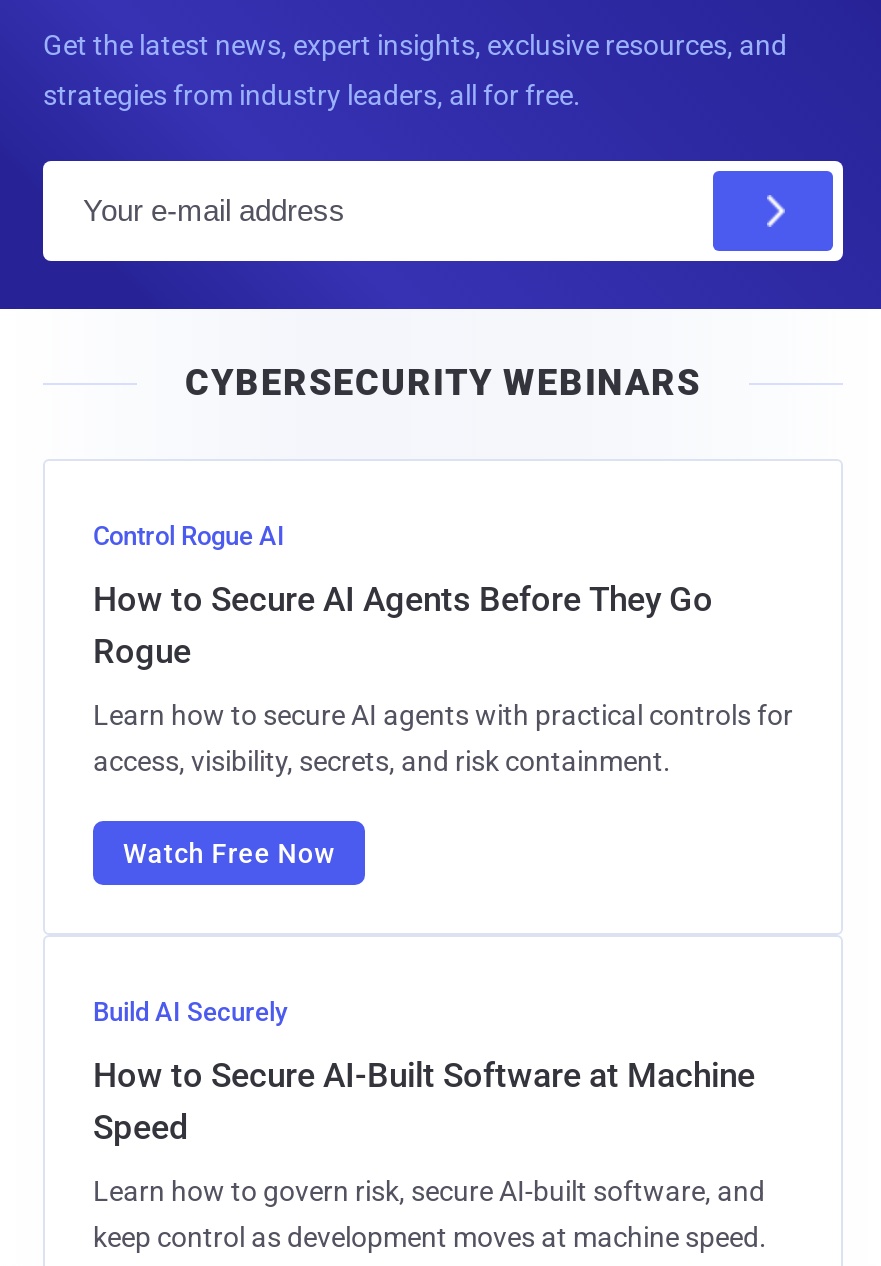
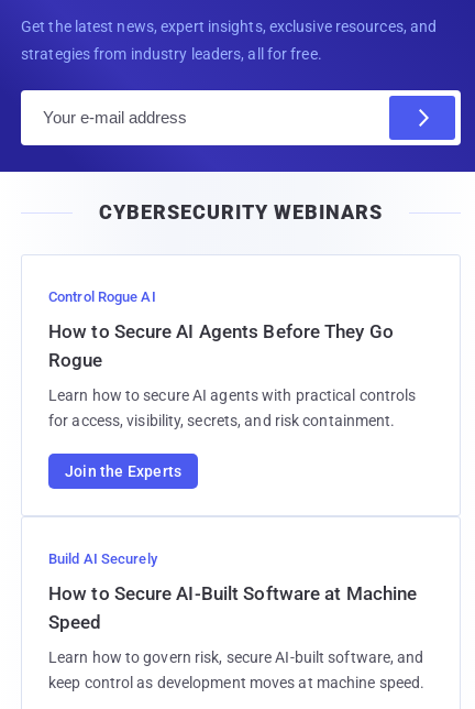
- Watch Free Now
+ Join the Experts
